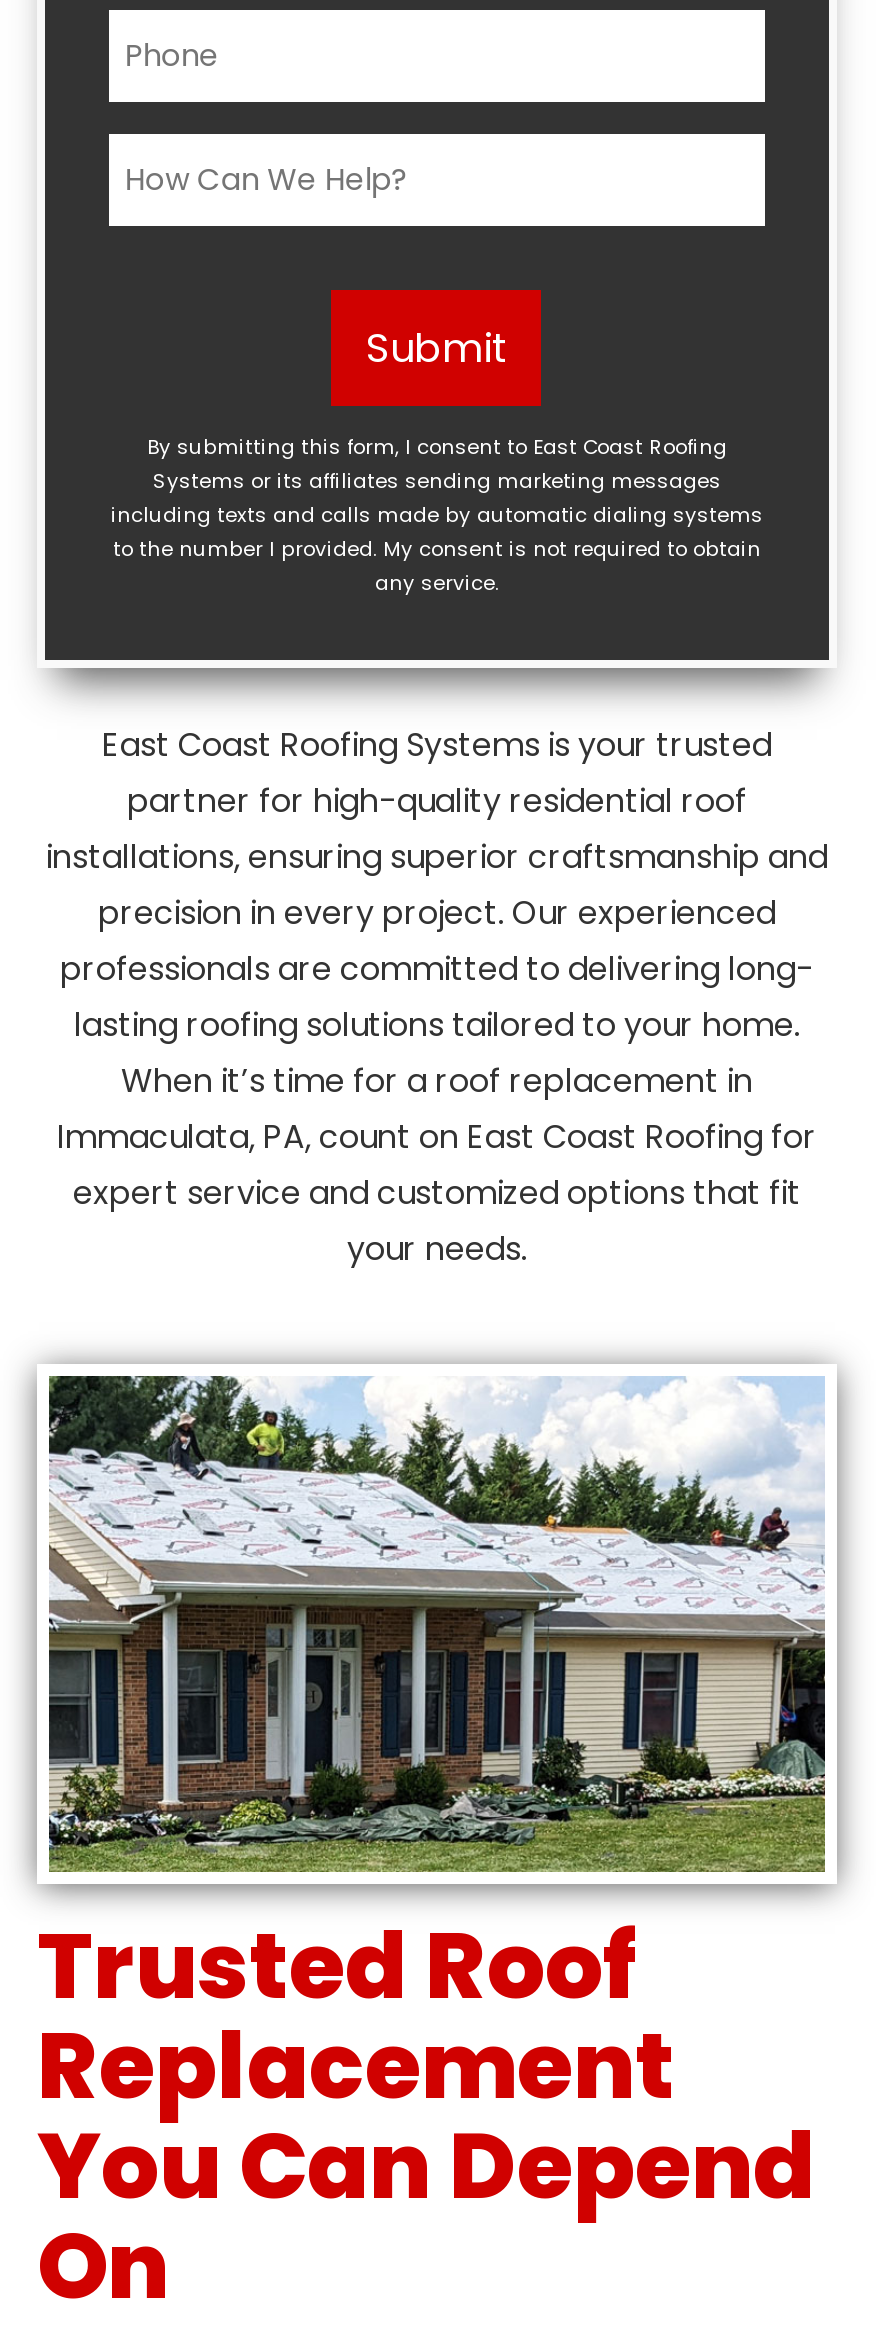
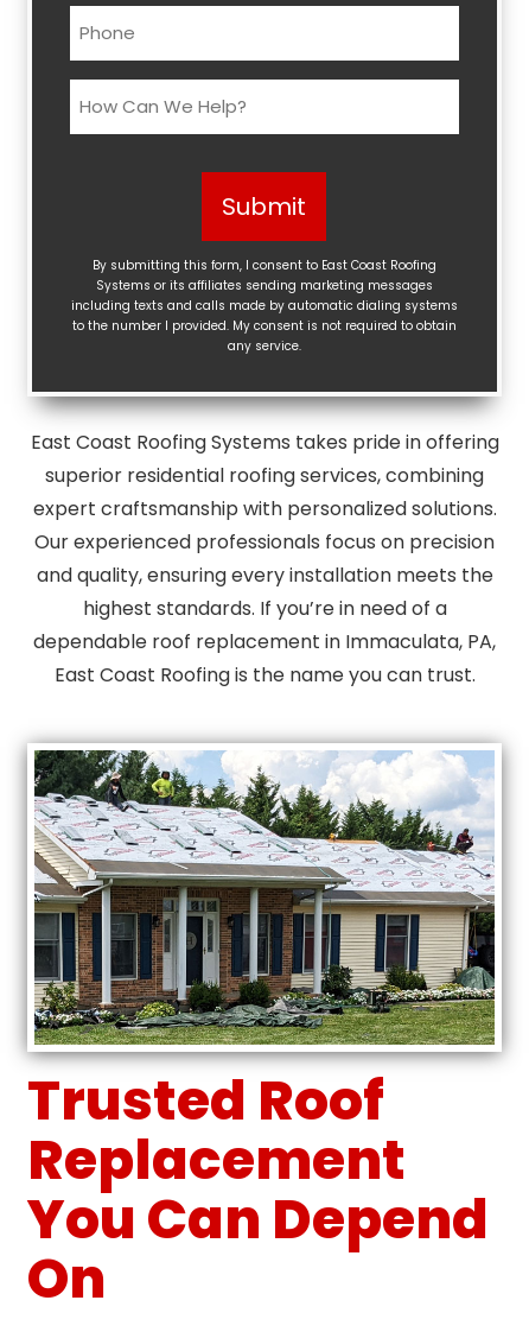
- East Coast Roofing Systems is your trusted
- partner for high-quality residential roof
- installations, ensuring superior craftsmanship and
- precision in every project. Our experienced
- professionals are committed to delivering long-
- lasting roofing solutions tailored to your home.
- When it’s time for a roof replacement in
- Immaculata, PA, count on East Coast Roofing for
- expert service and customized options that fit
- your needs.
+ East Coast Roofing Systems takes pride in offering
+ superior residential roofing services, combining
+ expert craftsmanship with personalized solutions.
+ Our experienced professionals focus on precision
+ and quality, ensuring every installation meets the
+ highest standards. If you’re in need of a
+ dependable roof replacement in Immaculata, PA,
+ East Coast Roofing is the name you can trust.
